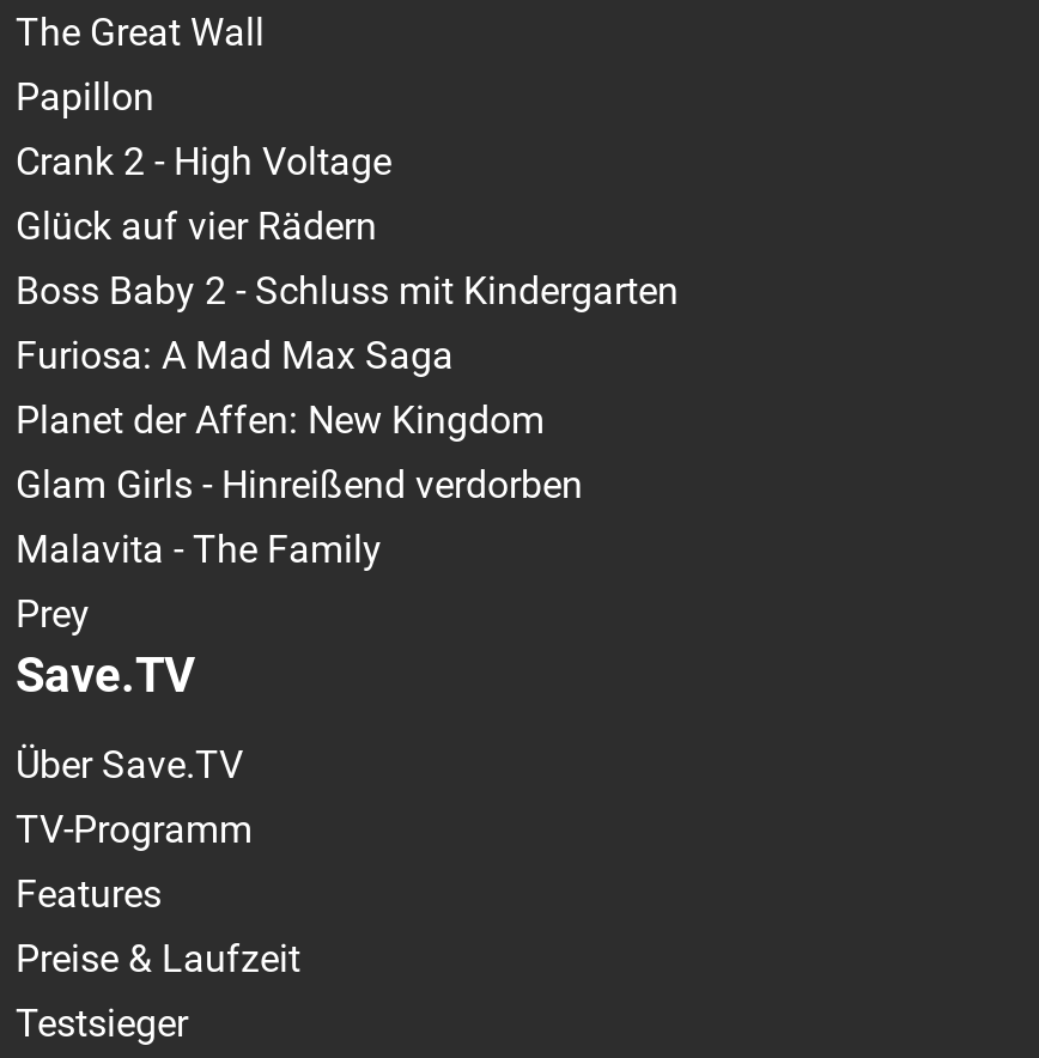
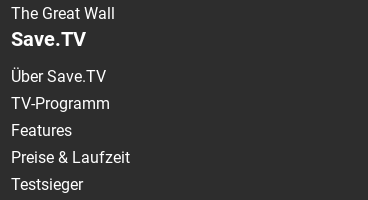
- Papillon
- Crank 2 - High Voltage
- Glück auf vier Rädern
- Boss Baby 2 - Schluss mit Kindergarten
- Furiosa: A Mad Max Saga
- Planet der Affen: New Kingdom
- Glam Girls - Hinreißend verdorben
- Malavita - The Family
- Prey
